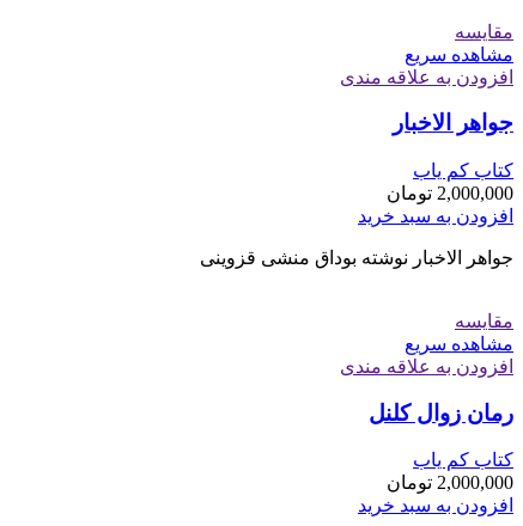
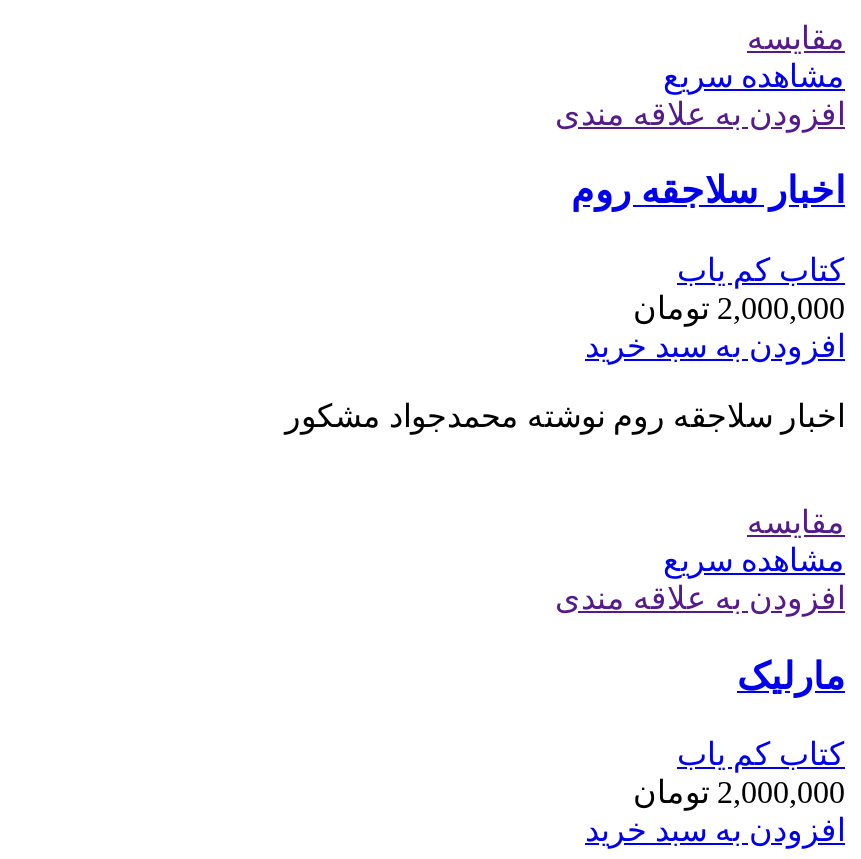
- جواهر الاخبار
+ اخبار سلاجقه روم

- جواهر الاخبار نوشته بوداق منشی قزوینی
+ اخبار سلاجقه روم نوشته محمدجواد مشکور

- رمان زوال کلنل
+ مارلیک
